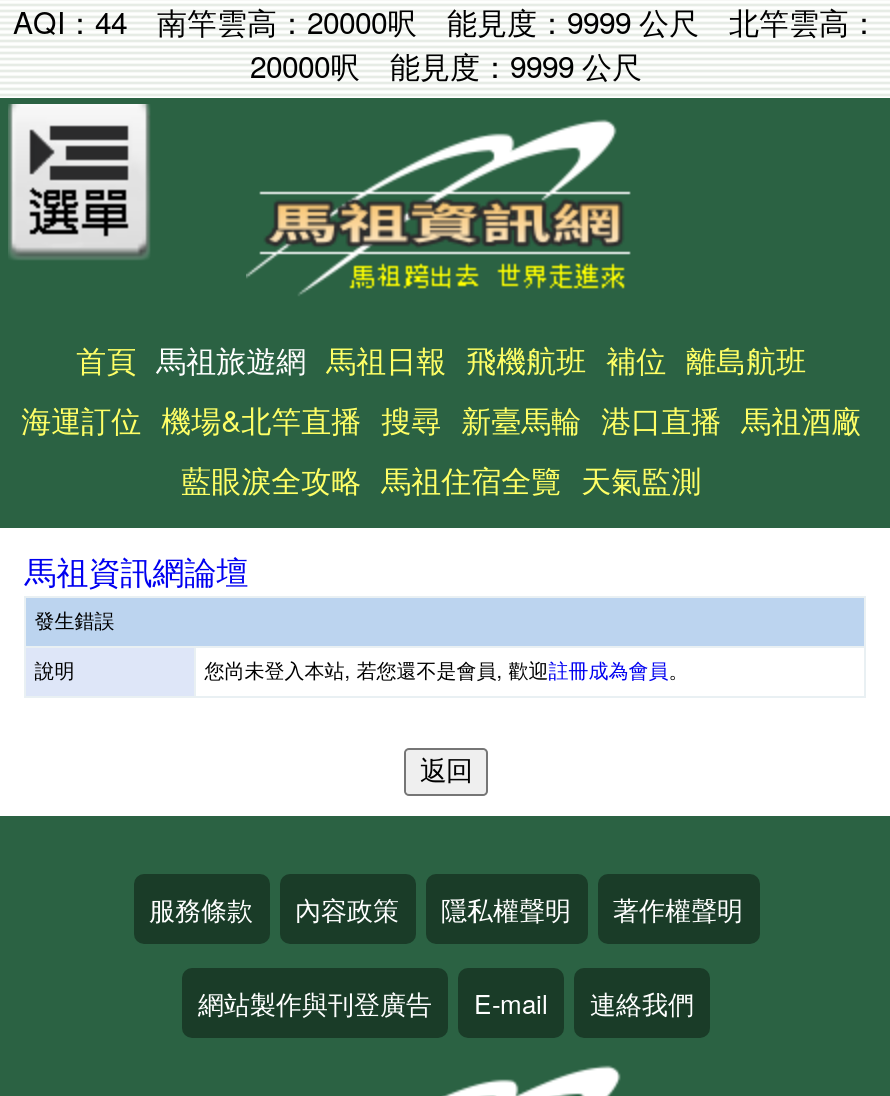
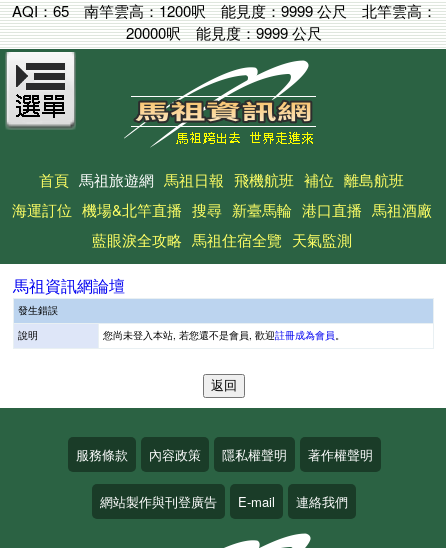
- AQI：44
+ AQI：65

- 南竿雲高：20000呎能見度：9999 公尺北竿雲高：
+ 南竿雲高：1200呎能見度：9999 公尺北竿雲高：
